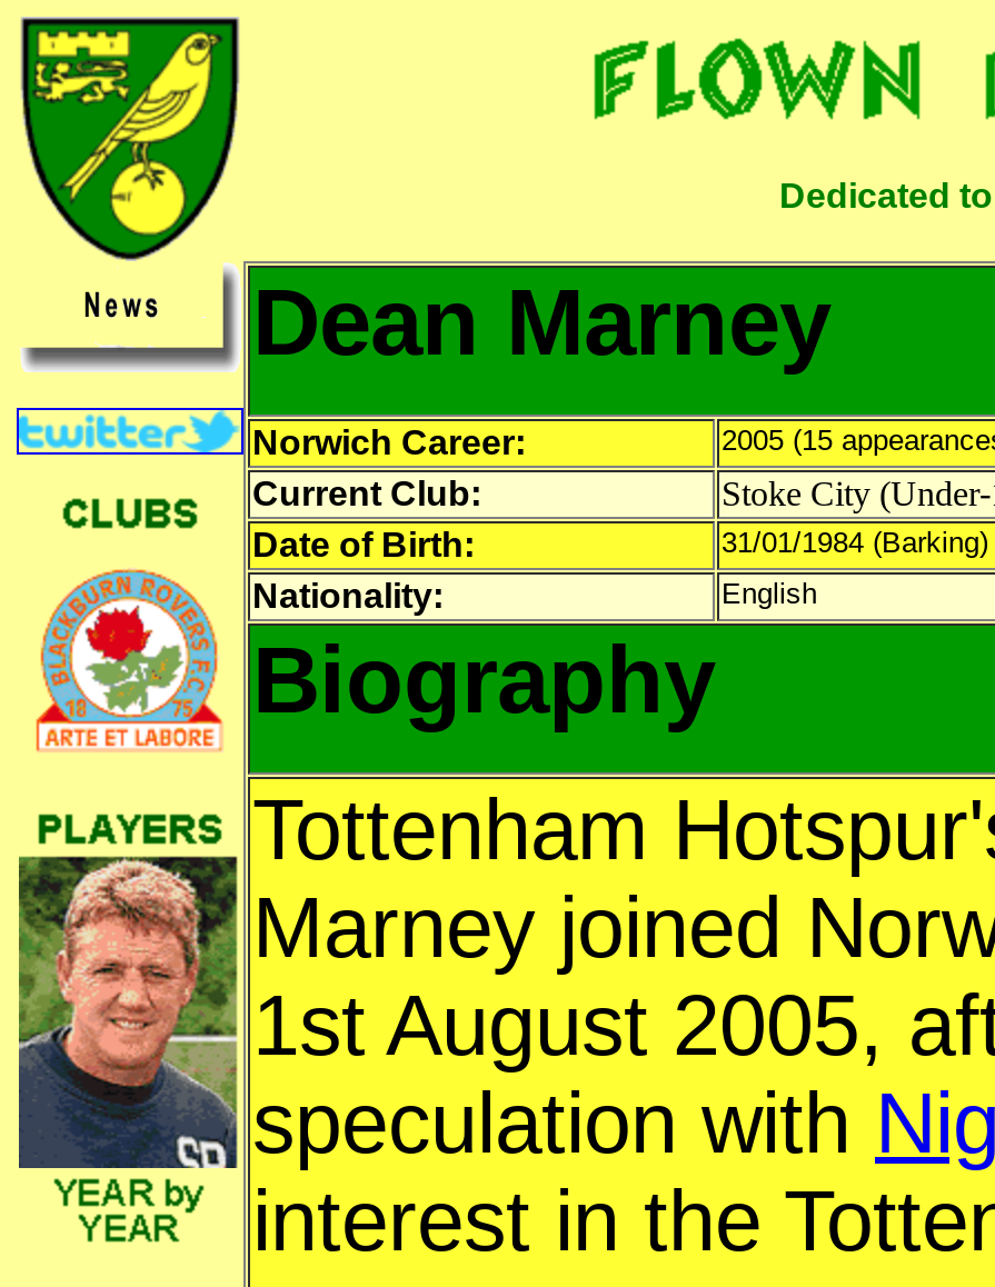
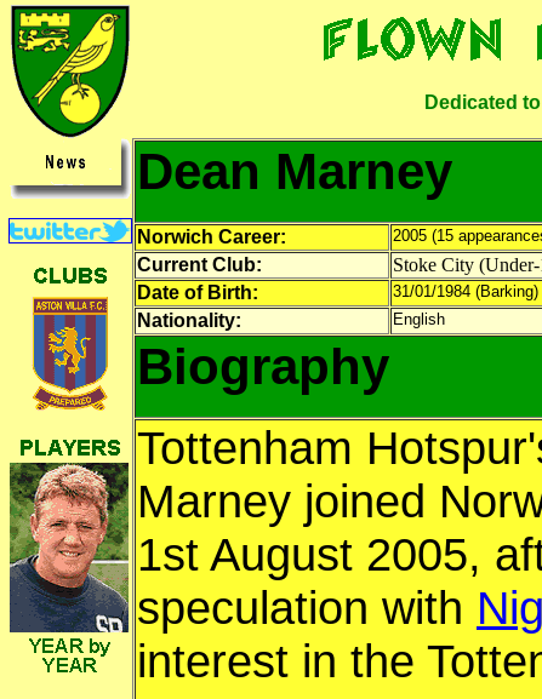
- [image]
+ [image]
